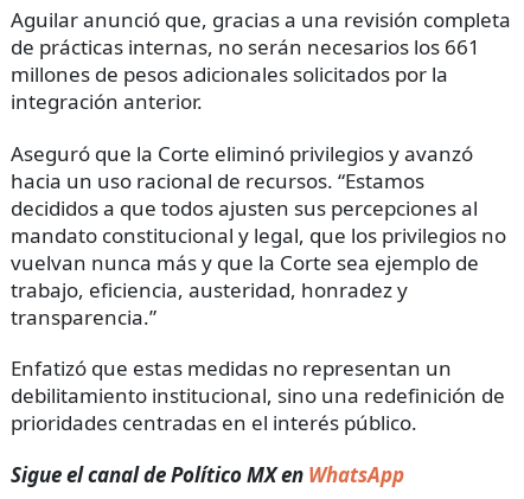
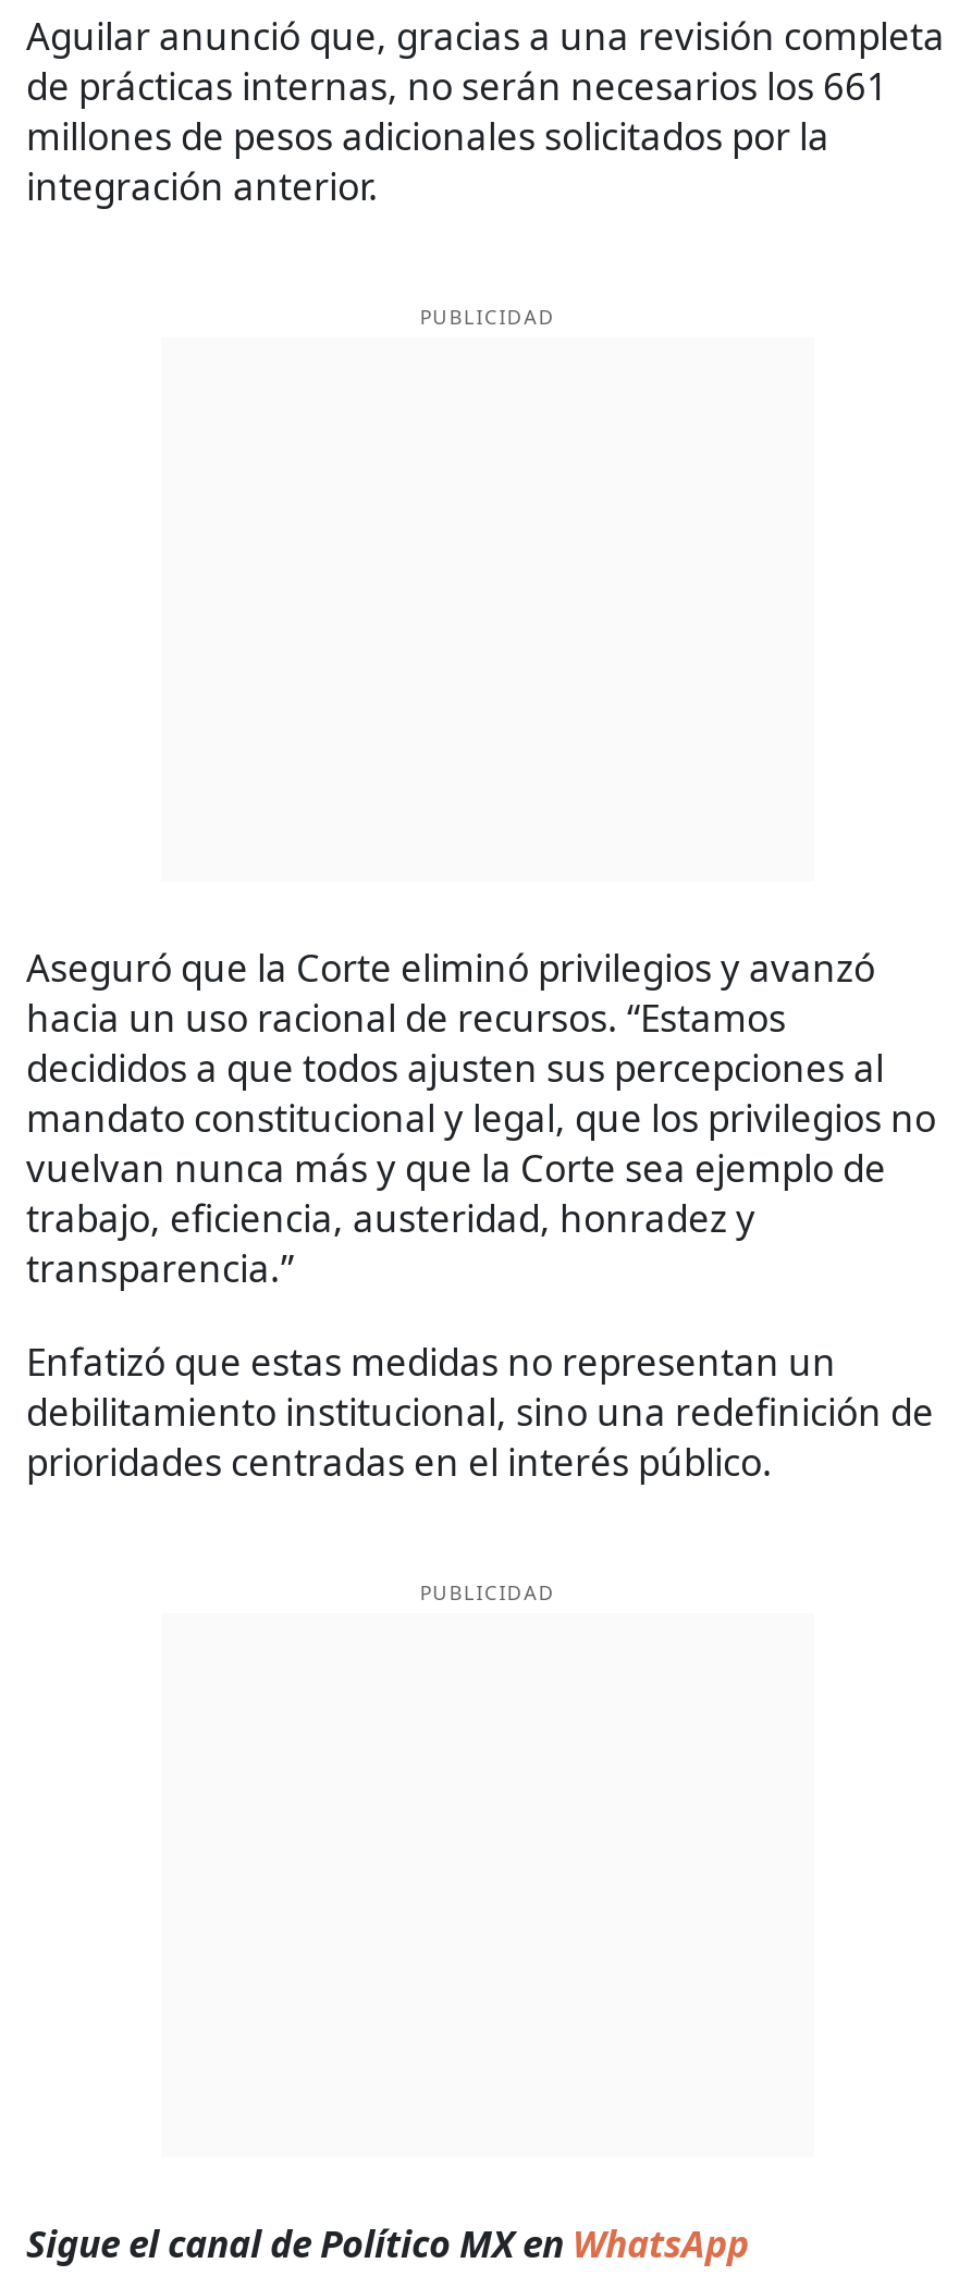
+ PUBLICIDAD

+ PUBLICIDAD
